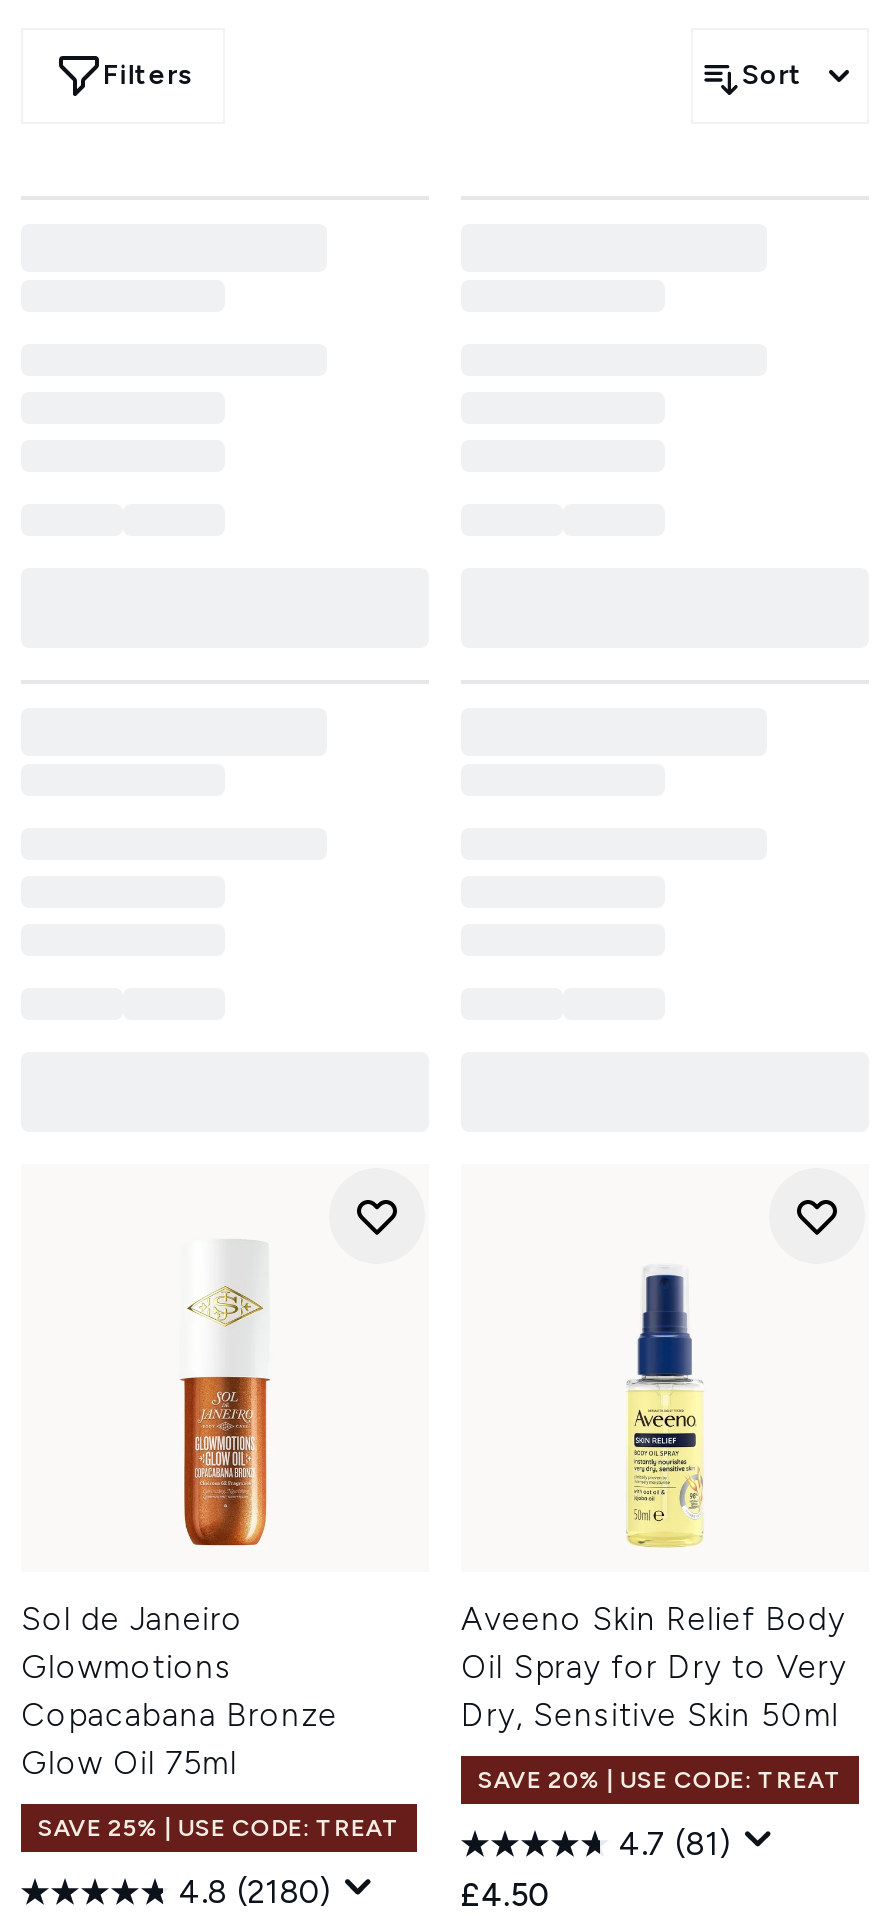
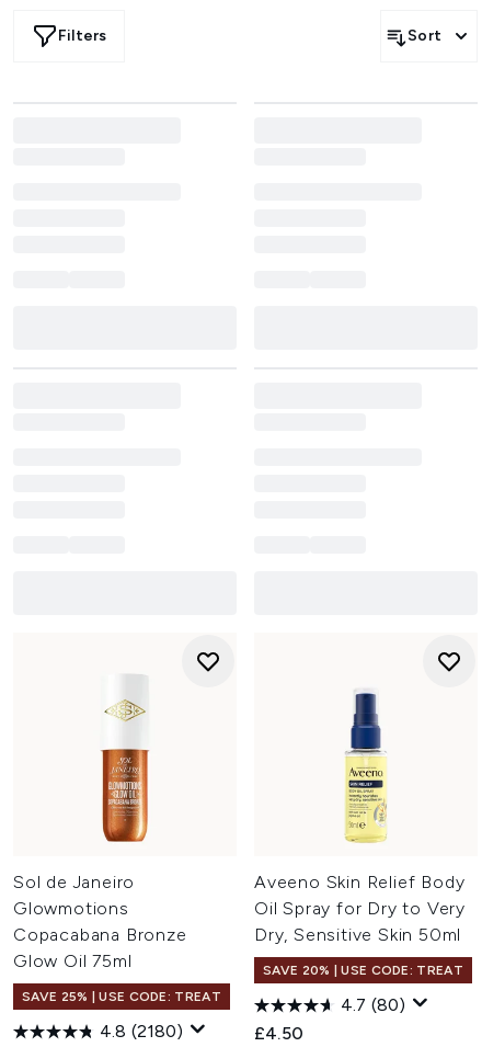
- 4.7 (81)
+ 4.7 (80)
